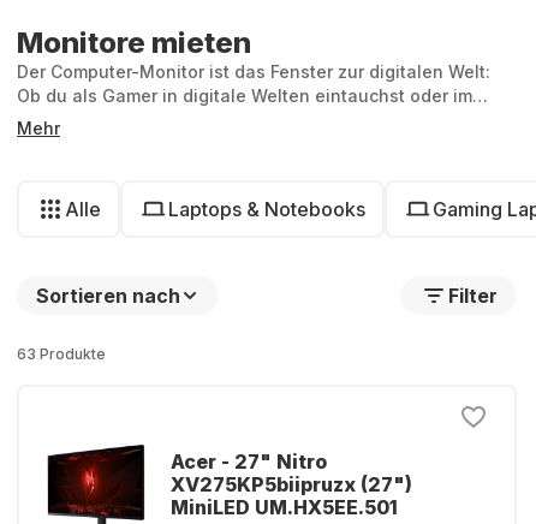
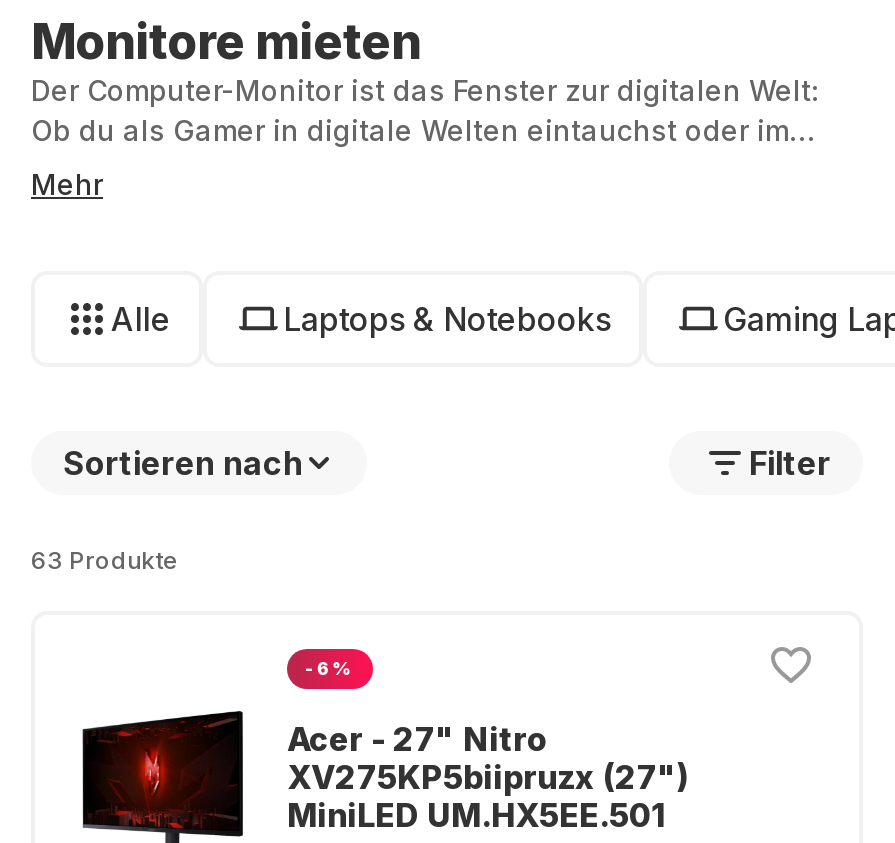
+ -6%
